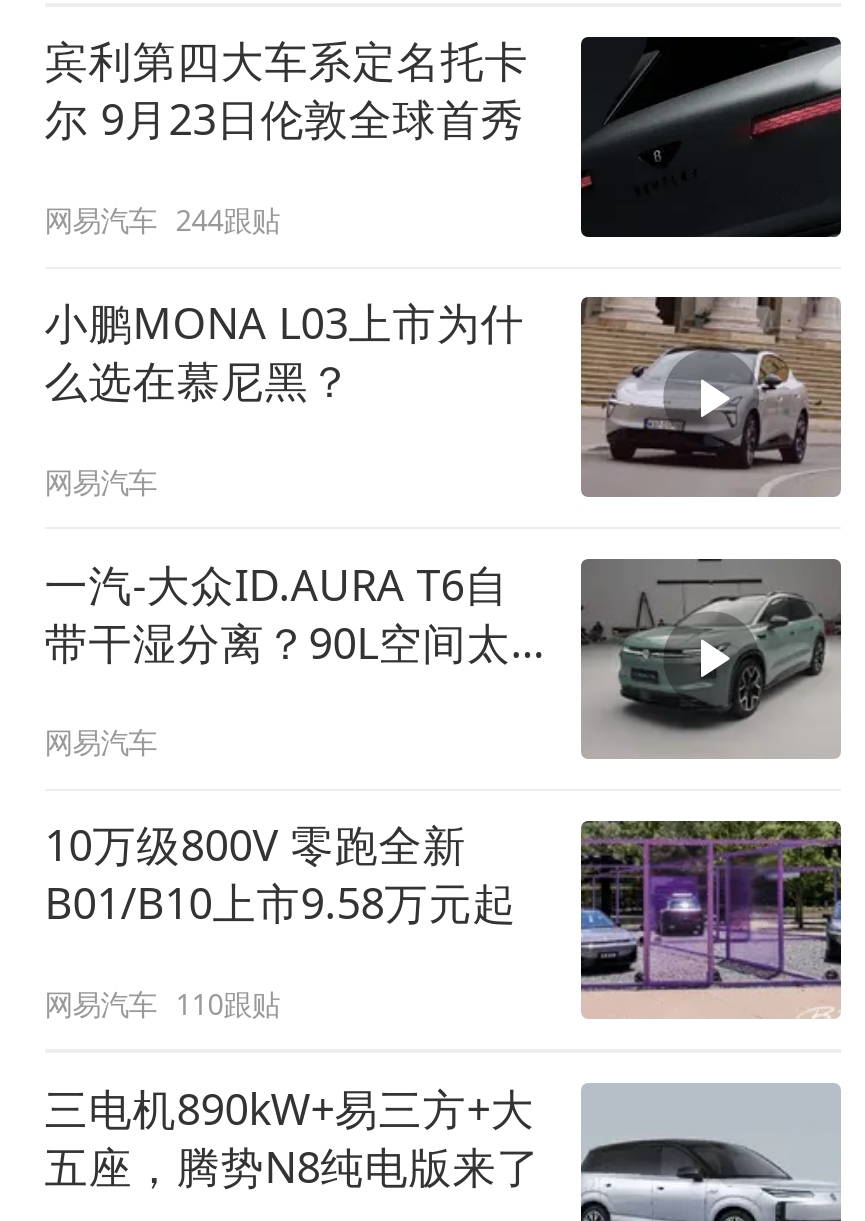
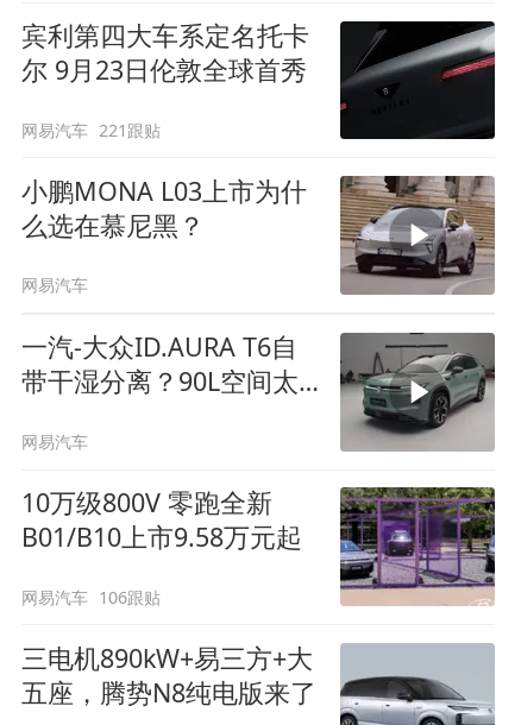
- 网易汽车 244跟贴
+ 网易汽车 221跟贴

- 网易汽车 110跟贴
+ 网易汽车 106跟贴
